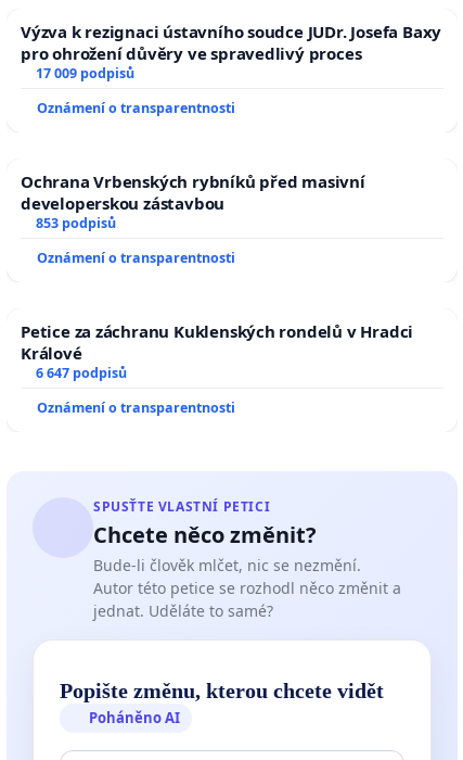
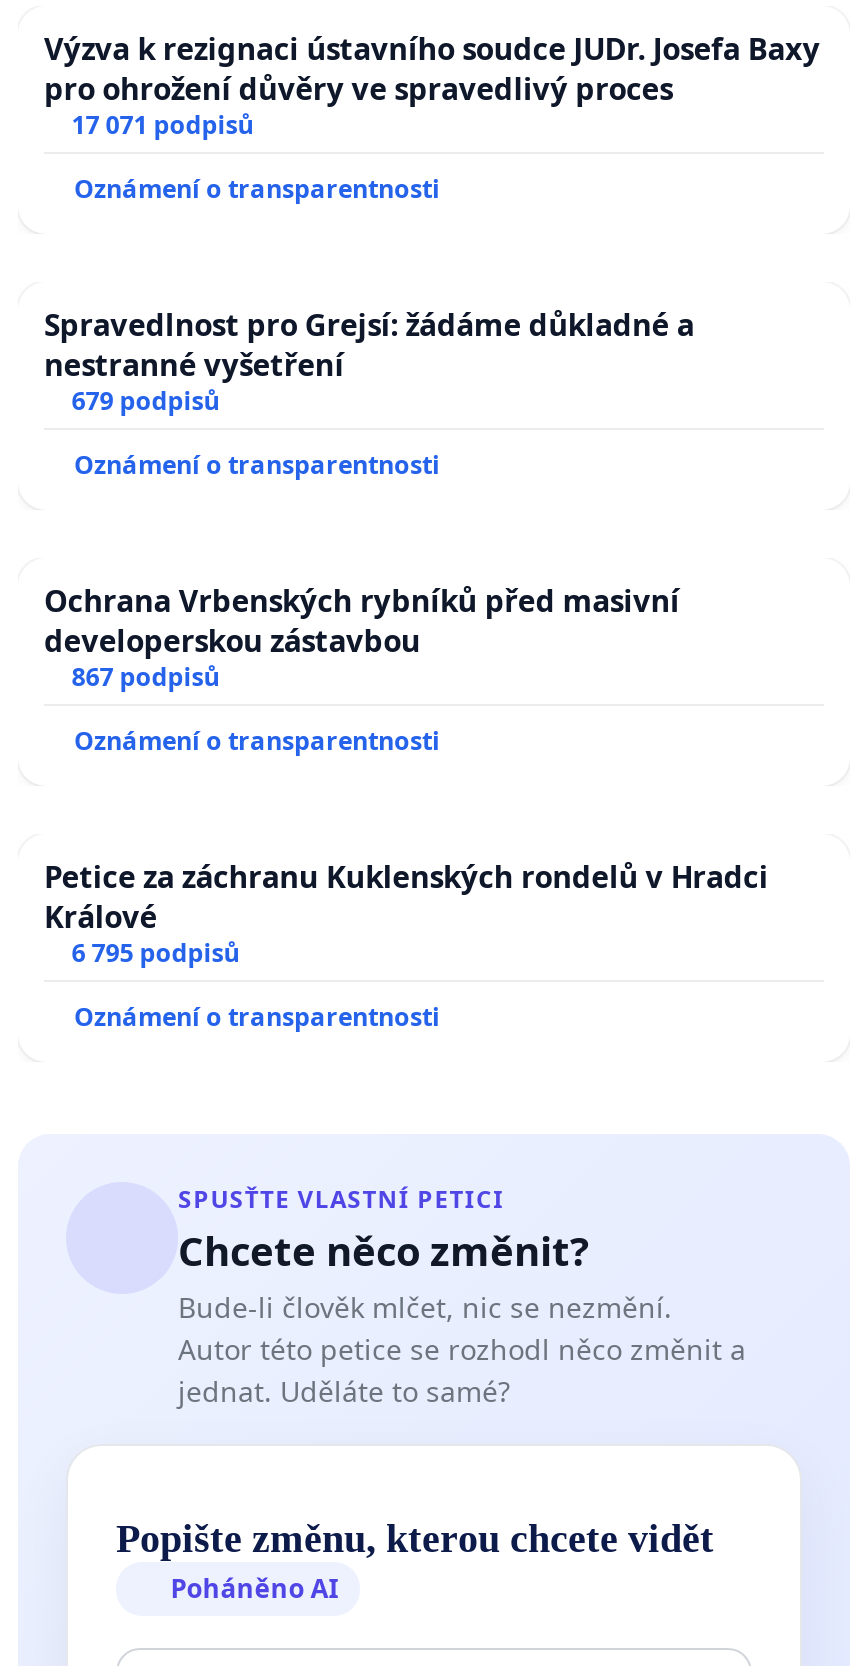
- 17 009 podpisů
+ 17 071 podpisů
+ Oznámení o transparentnosti
+ Spravedlnost pro Grejsí: žádáme důkladné a
+ nestranné vyšetření
+ 679 podpisů

- 853 podpisů
+ 867 podpisů

- 6 647 podpisů
+ 6 795 podpisů
